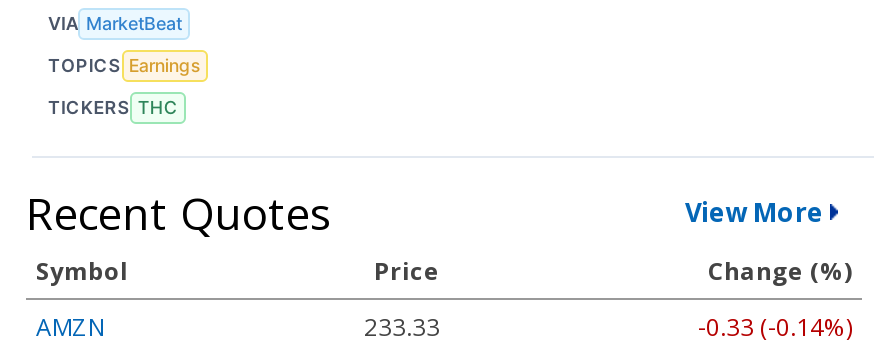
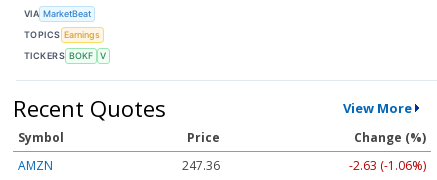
- TICKERS THC
+ TICKERS BOKF
+ V

- 233.33
+ 247.36

- -0.33 (-0.14%)
+ -2.63 (-1.06%)
